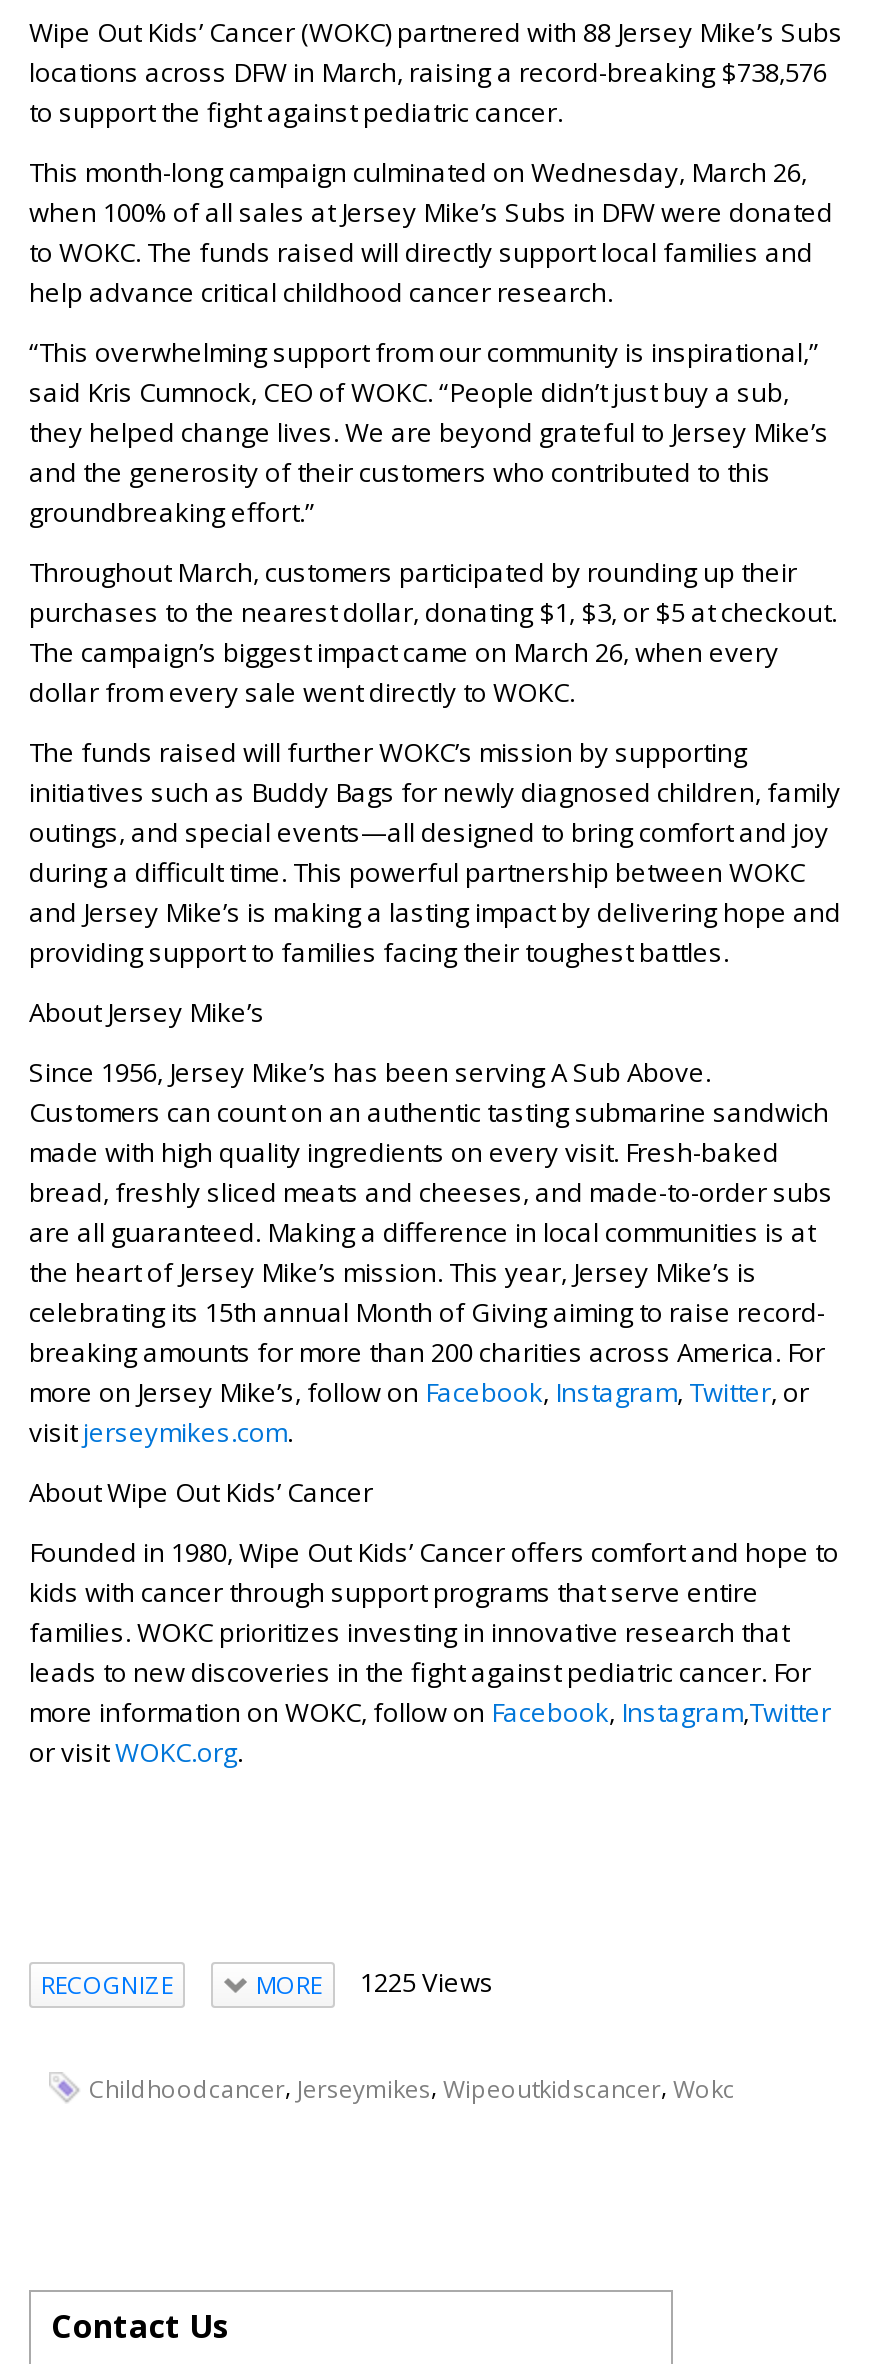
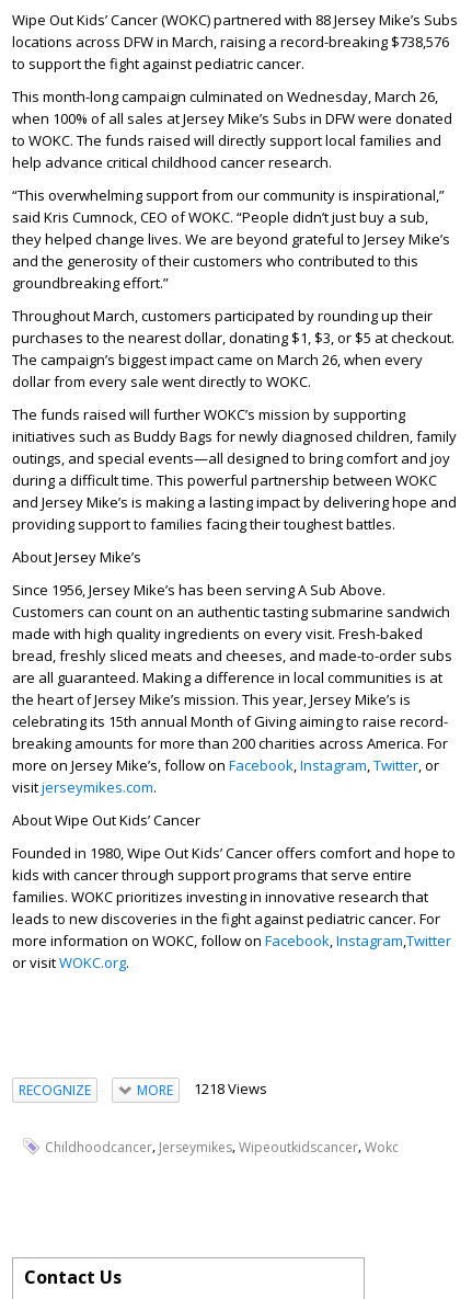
- MORE 1225 Views
+ MORE 1218 Views
